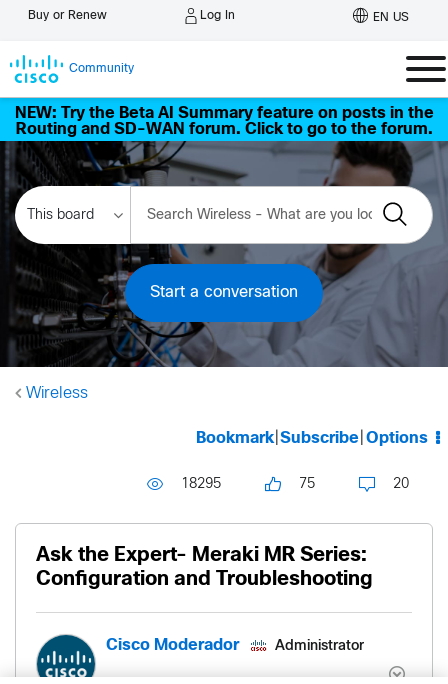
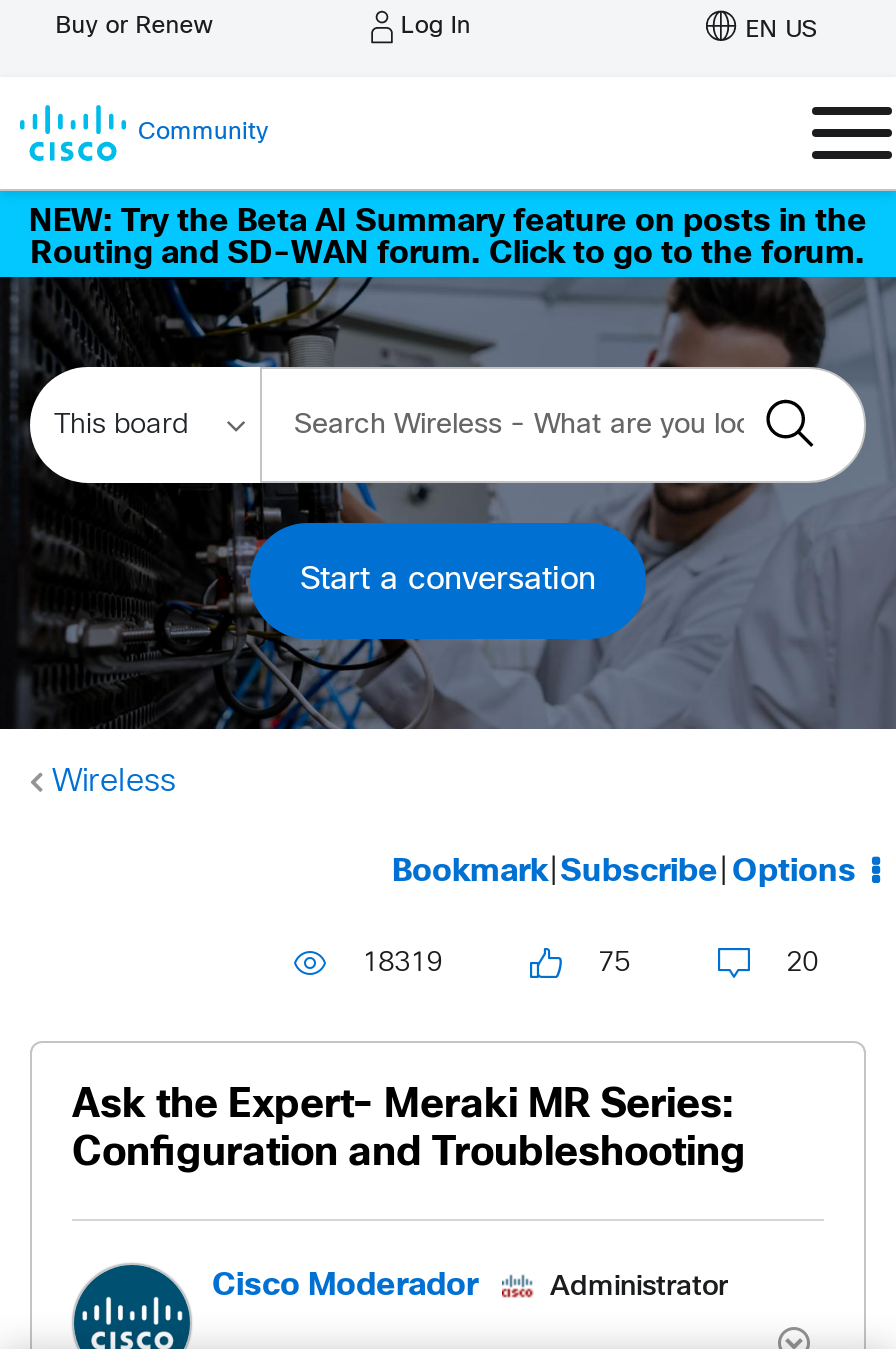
- 18295
+ 18319
